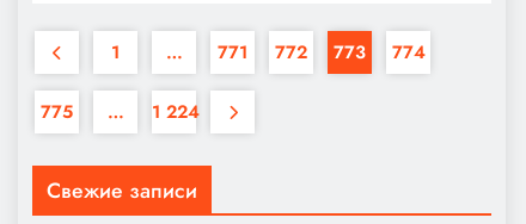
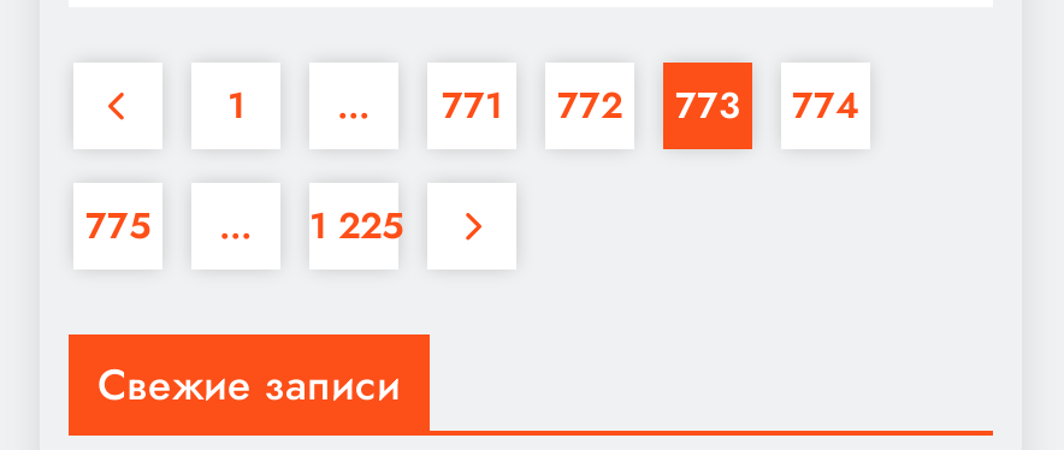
- 1 224
+ 1 225
